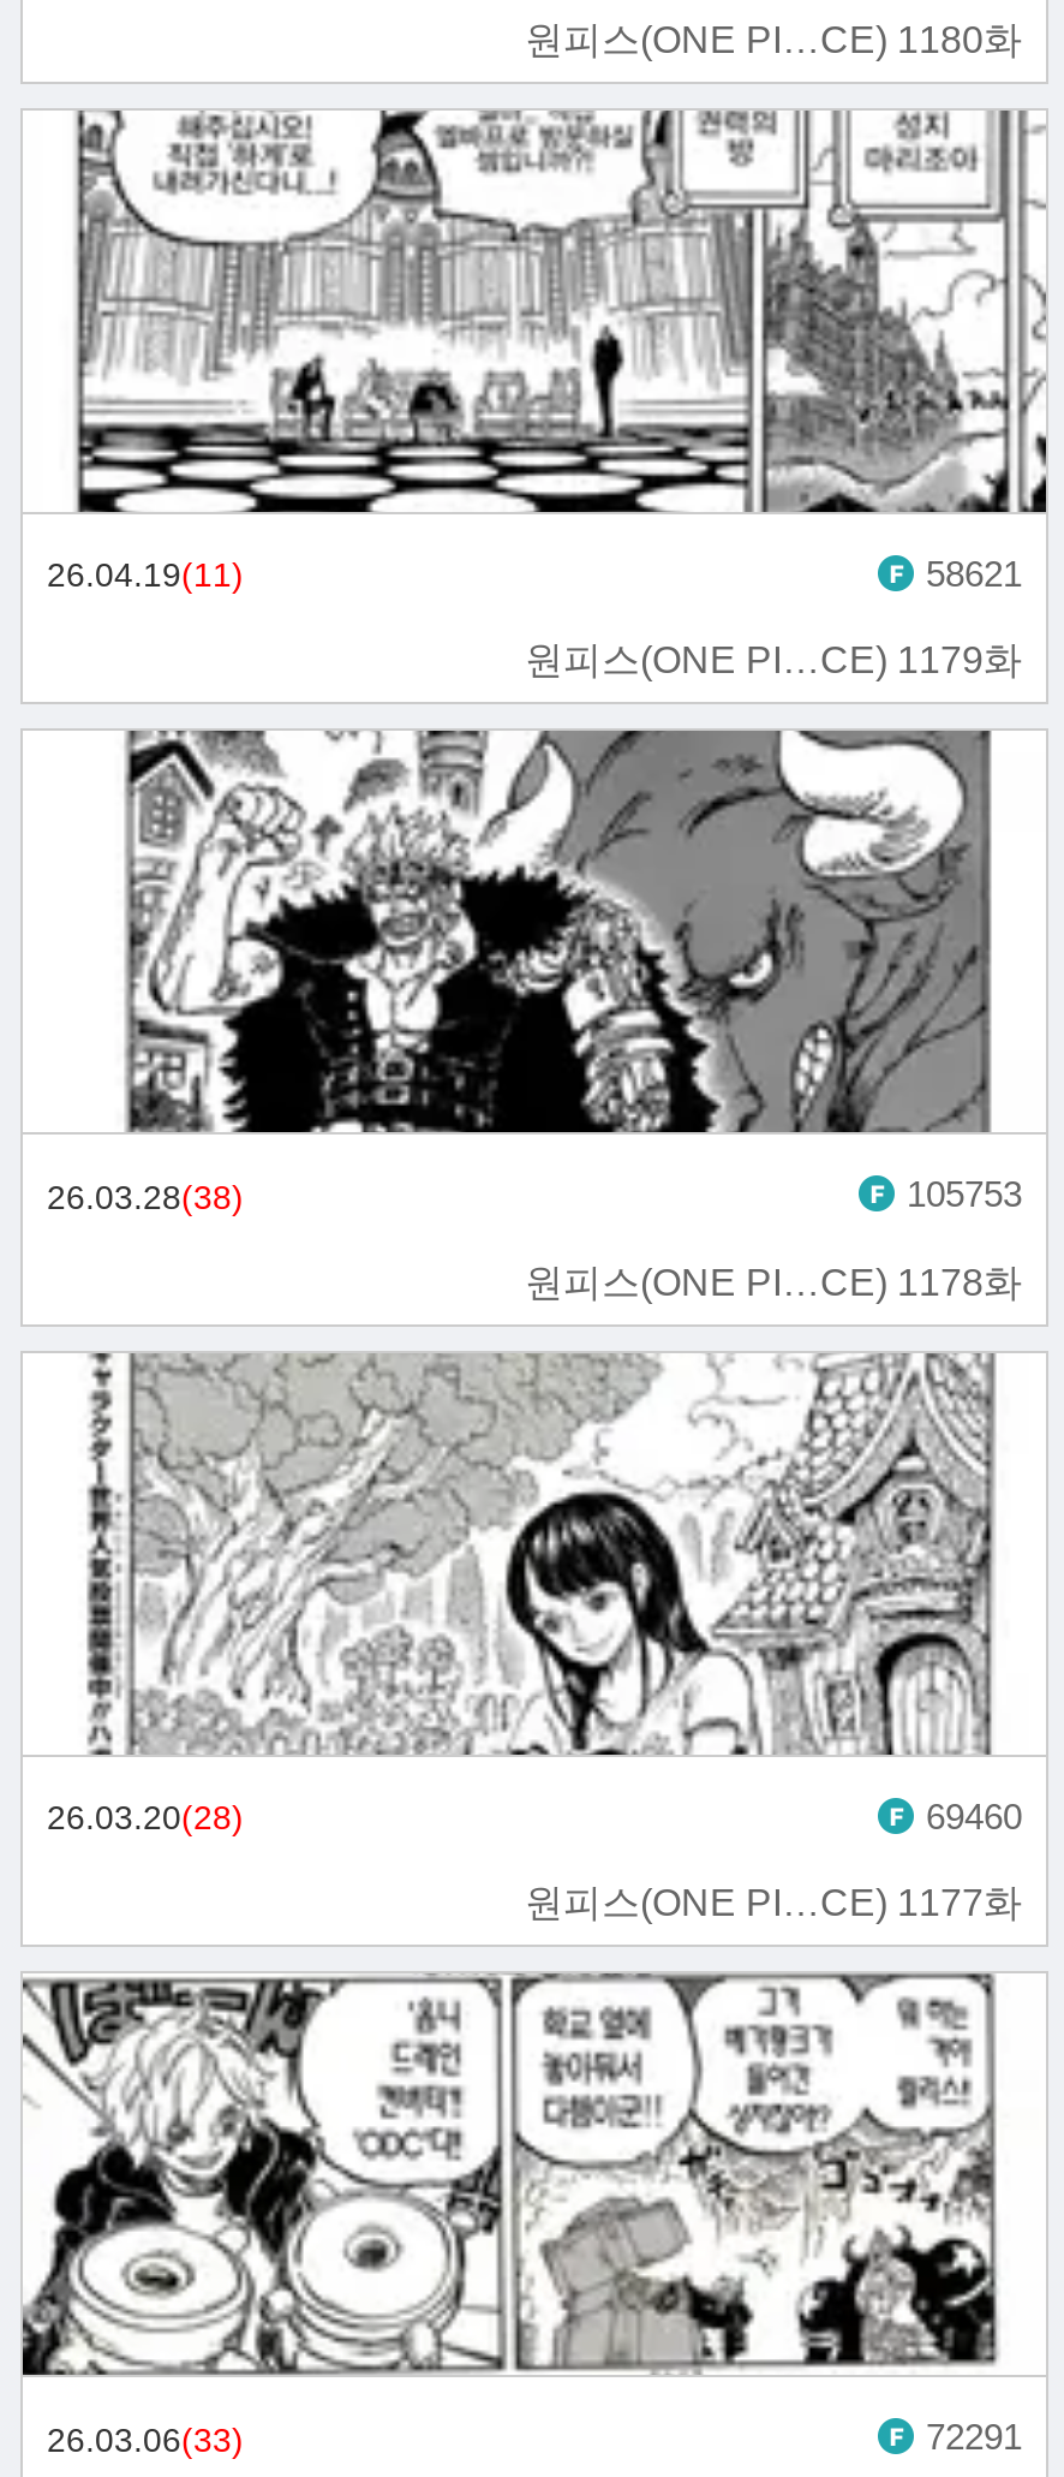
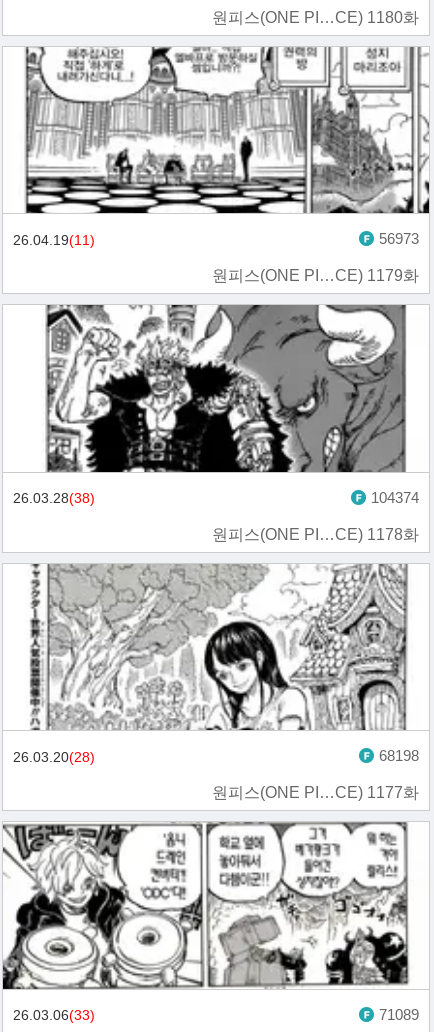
- 58621
+ 56973

- 105753
+ 104374

- 69460
+ 68198

- 72291
+ 71089
